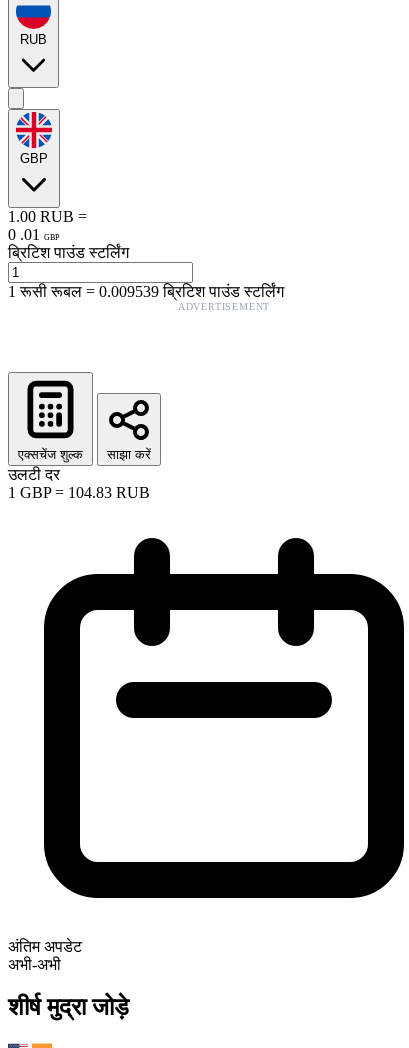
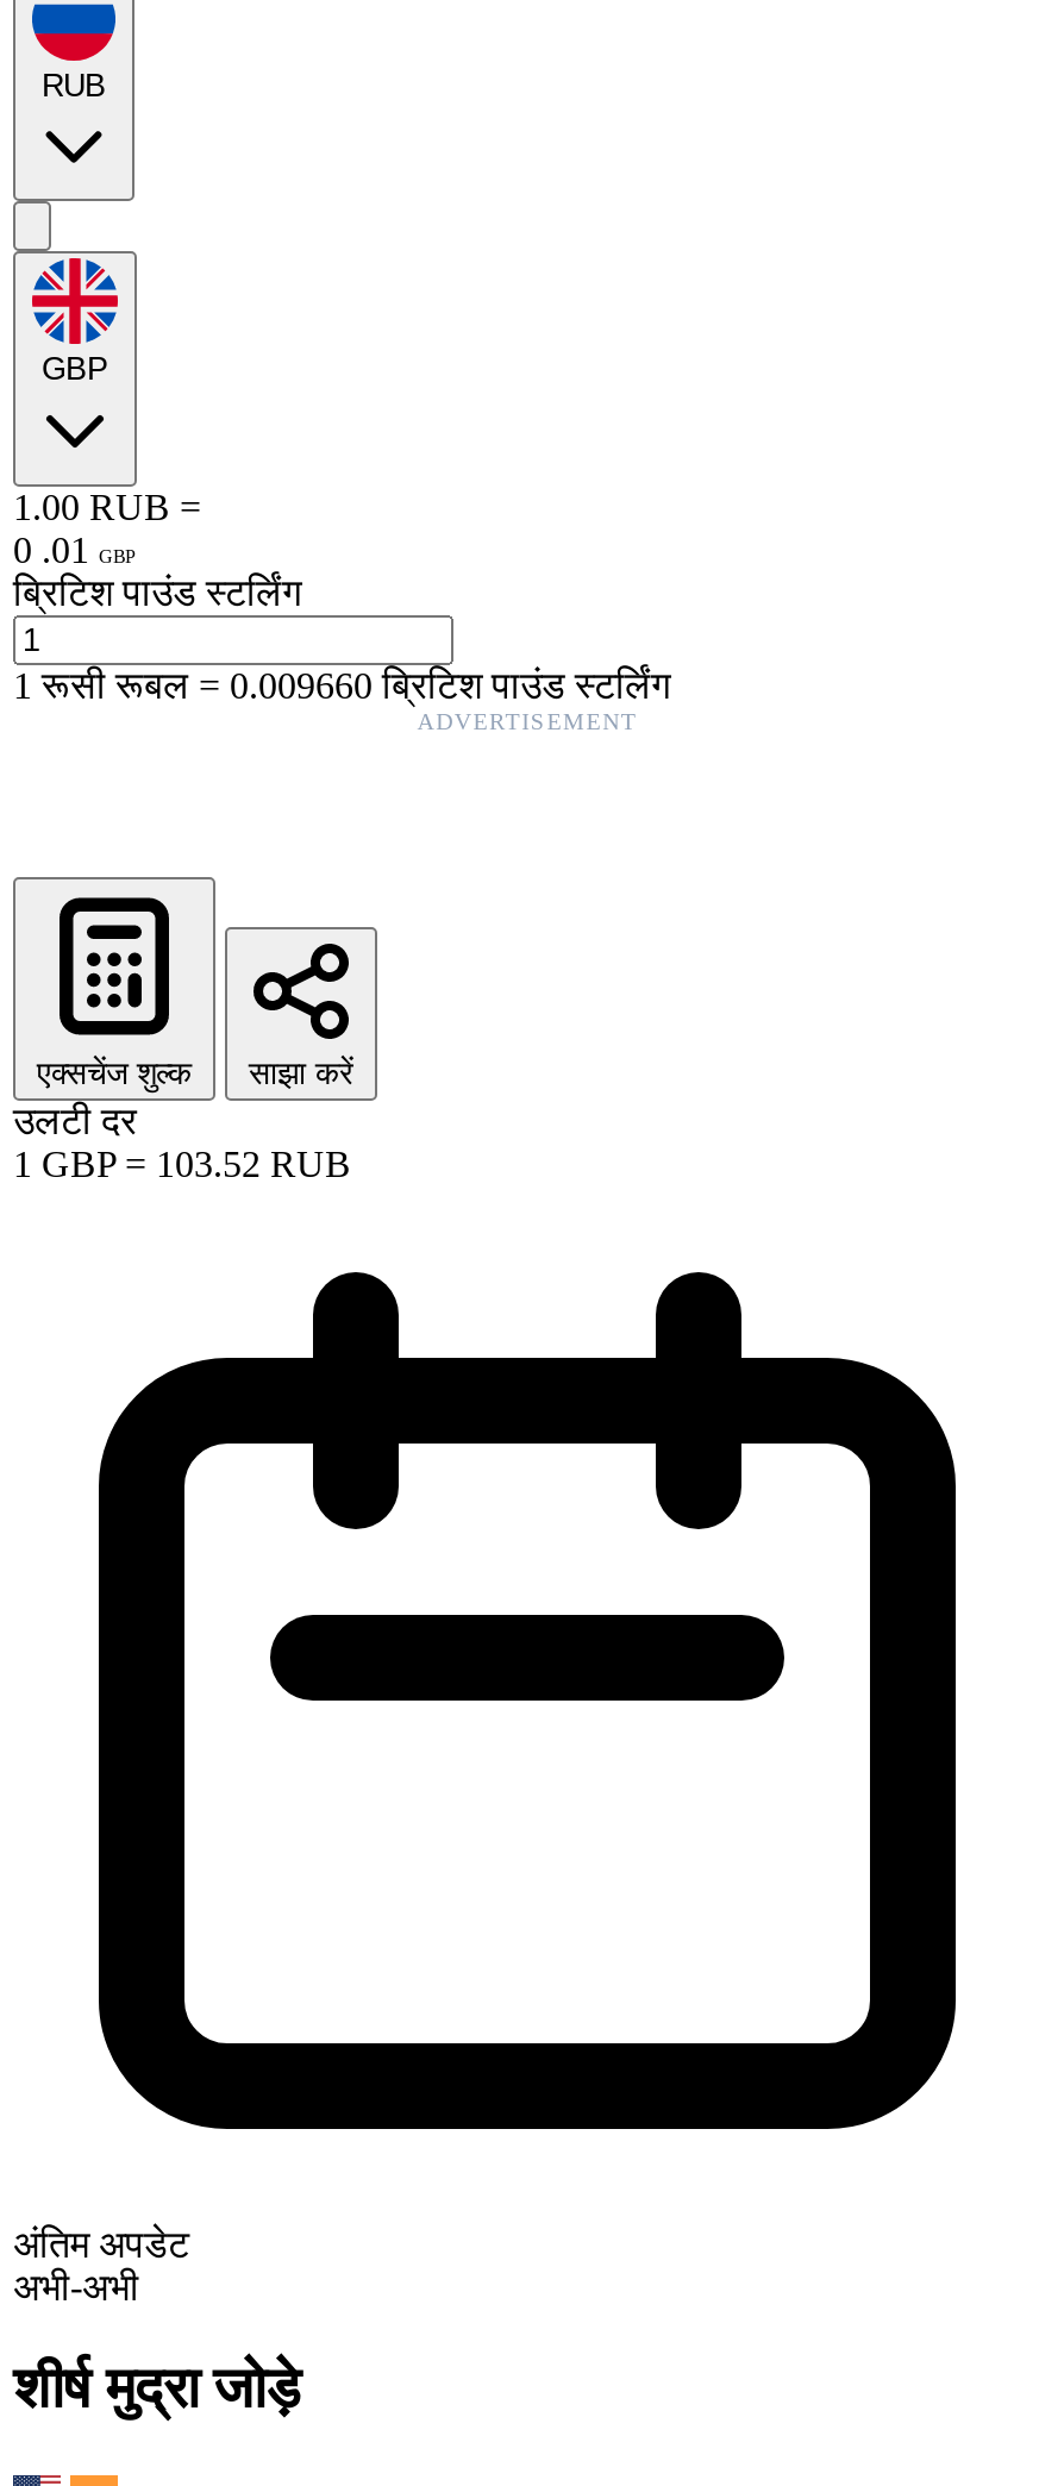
- 1रूसी रूबल=0.009539 ब्रिटिश पाउंड स्टर्लिंग
+ 1रूसी रूबल=0.009660 ब्रिटिश पाउंड स्टर्लिंग

- 1 GBP = 104.83 RUB
+ 1 GBP = 103.52 RUB
